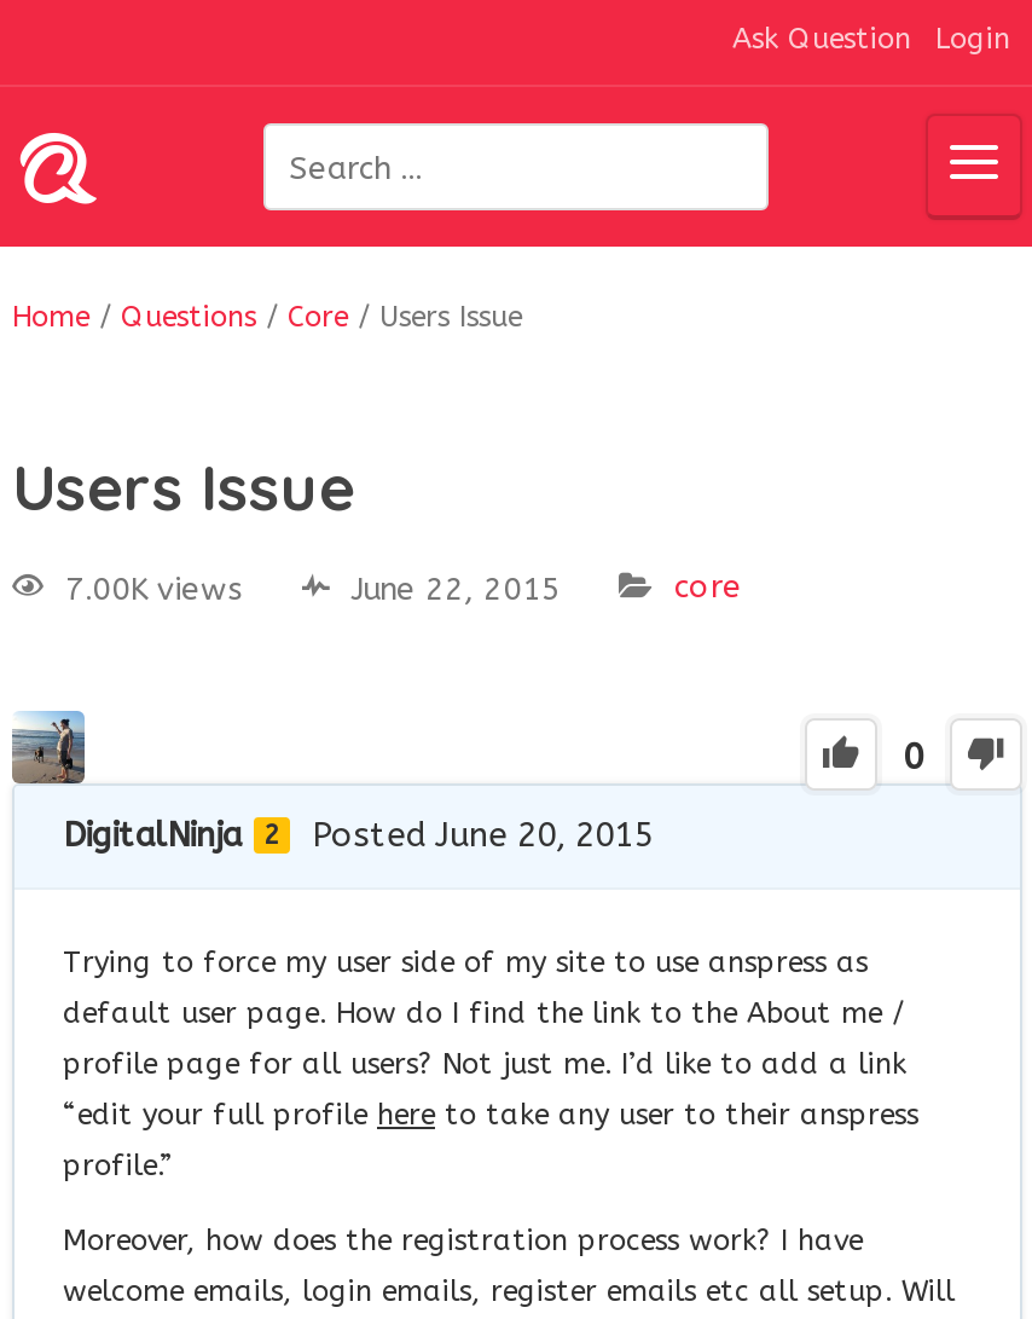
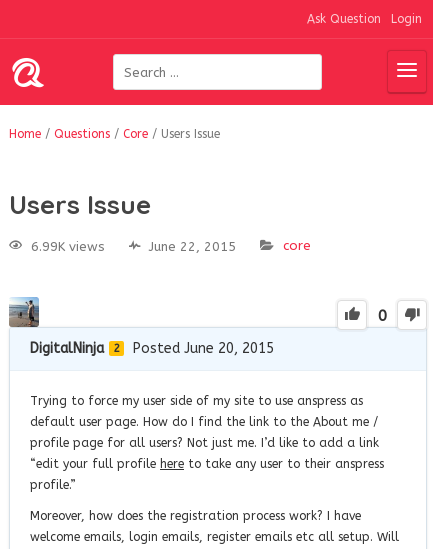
- 7.00K views
+ 6.99K views
